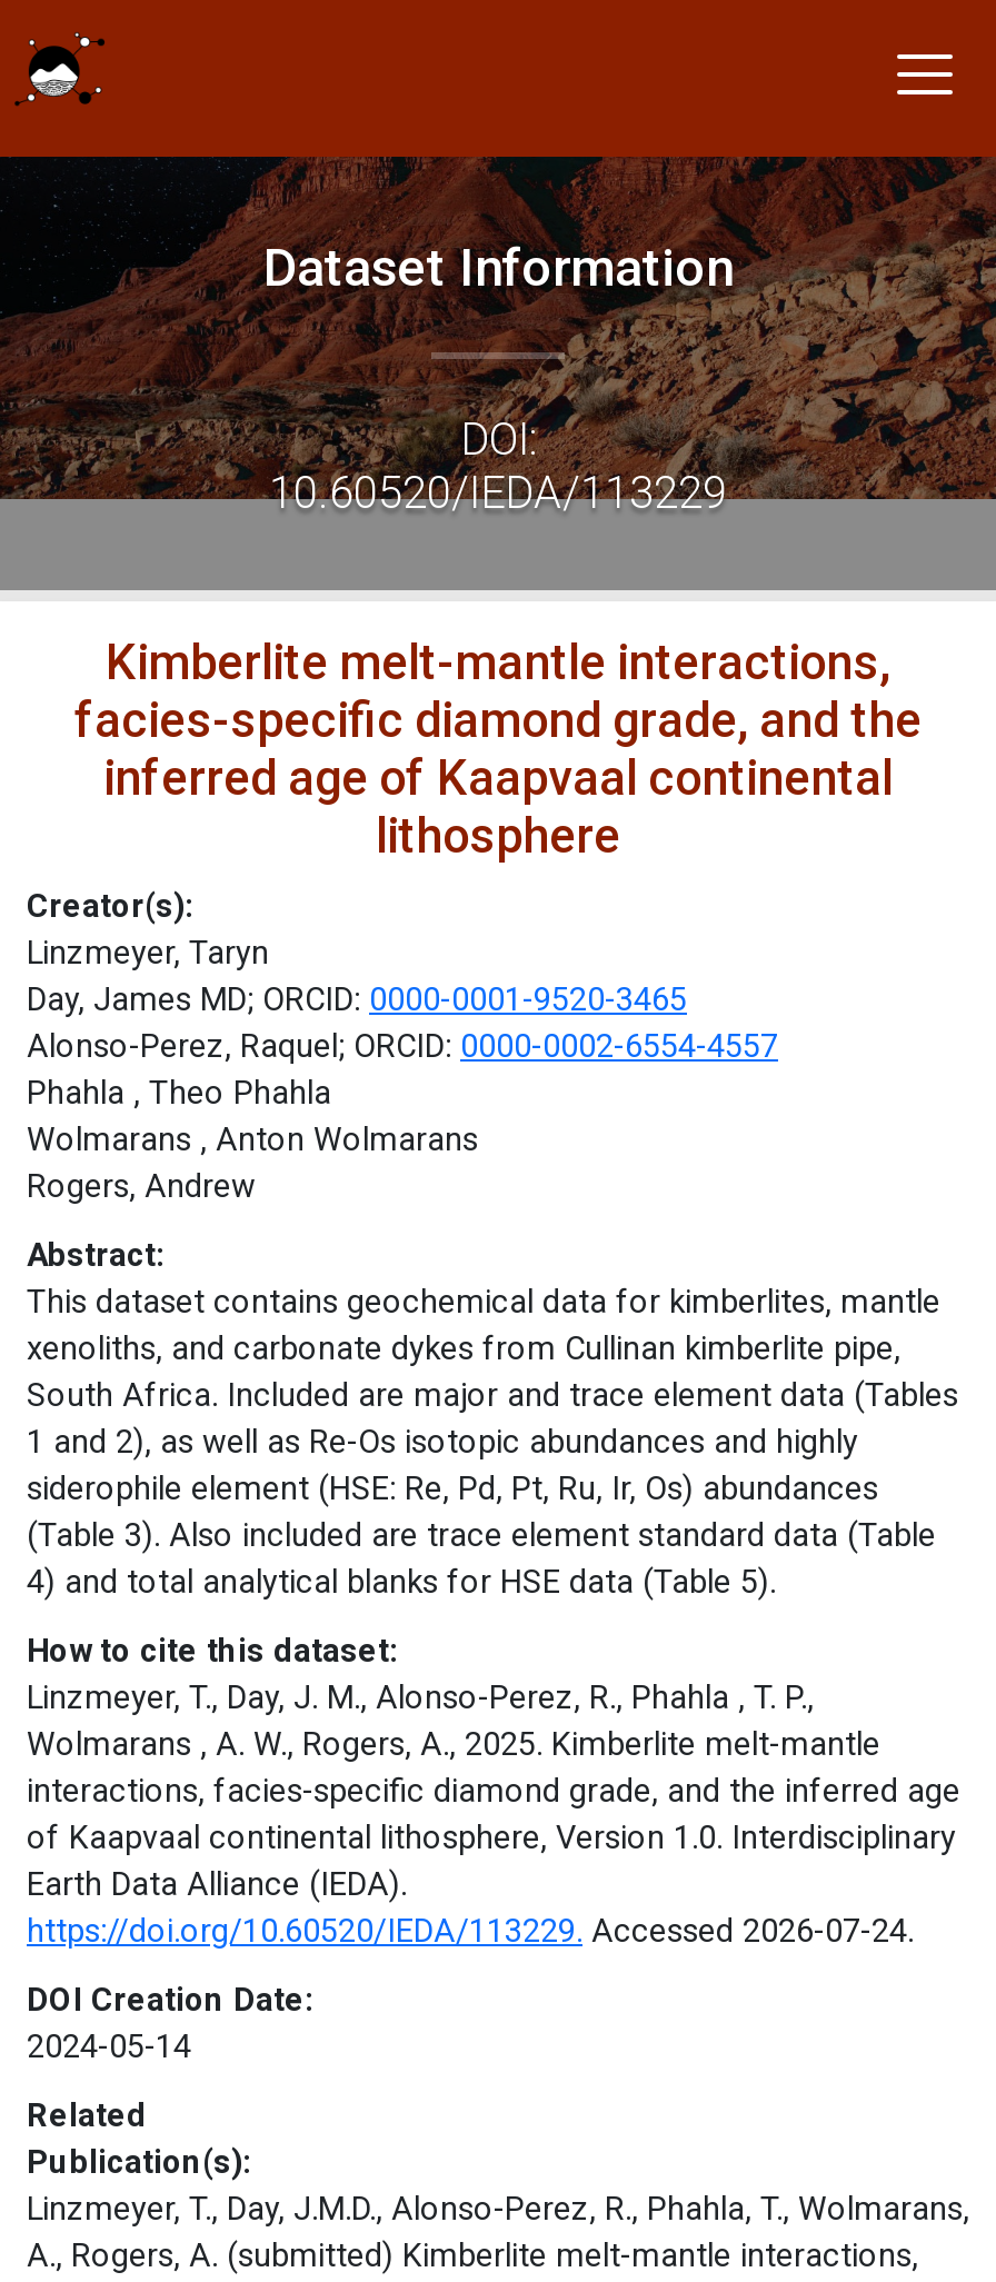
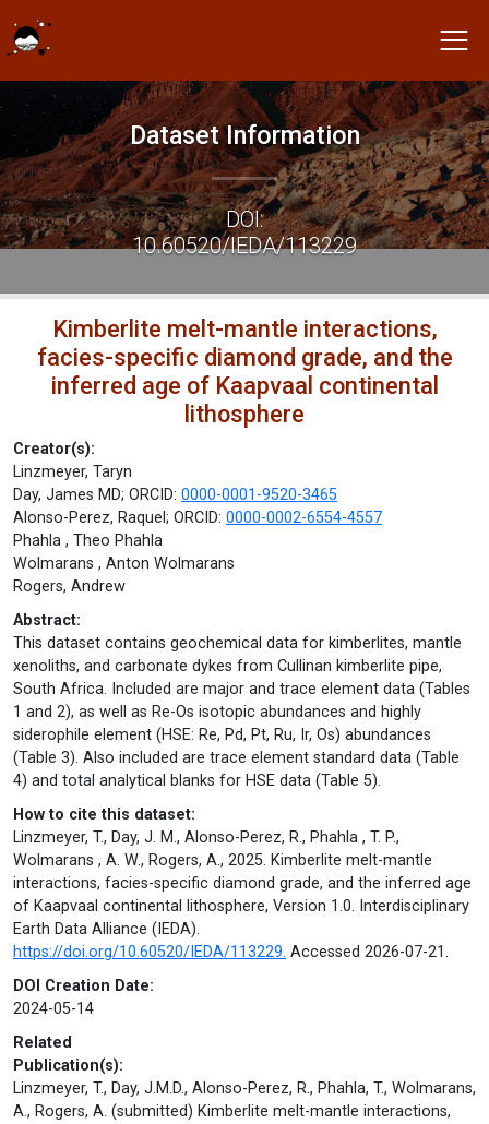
- https://doi.org/10.60520/IEDA/113229. Accessed 2026-07-24.
+ https://doi.org/10.60520/IEDA/113229. Accessed 2026-07-21.
